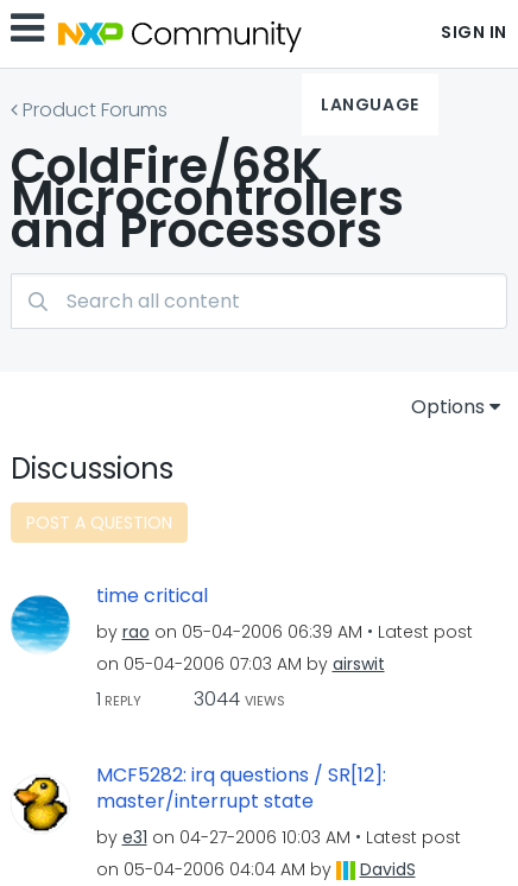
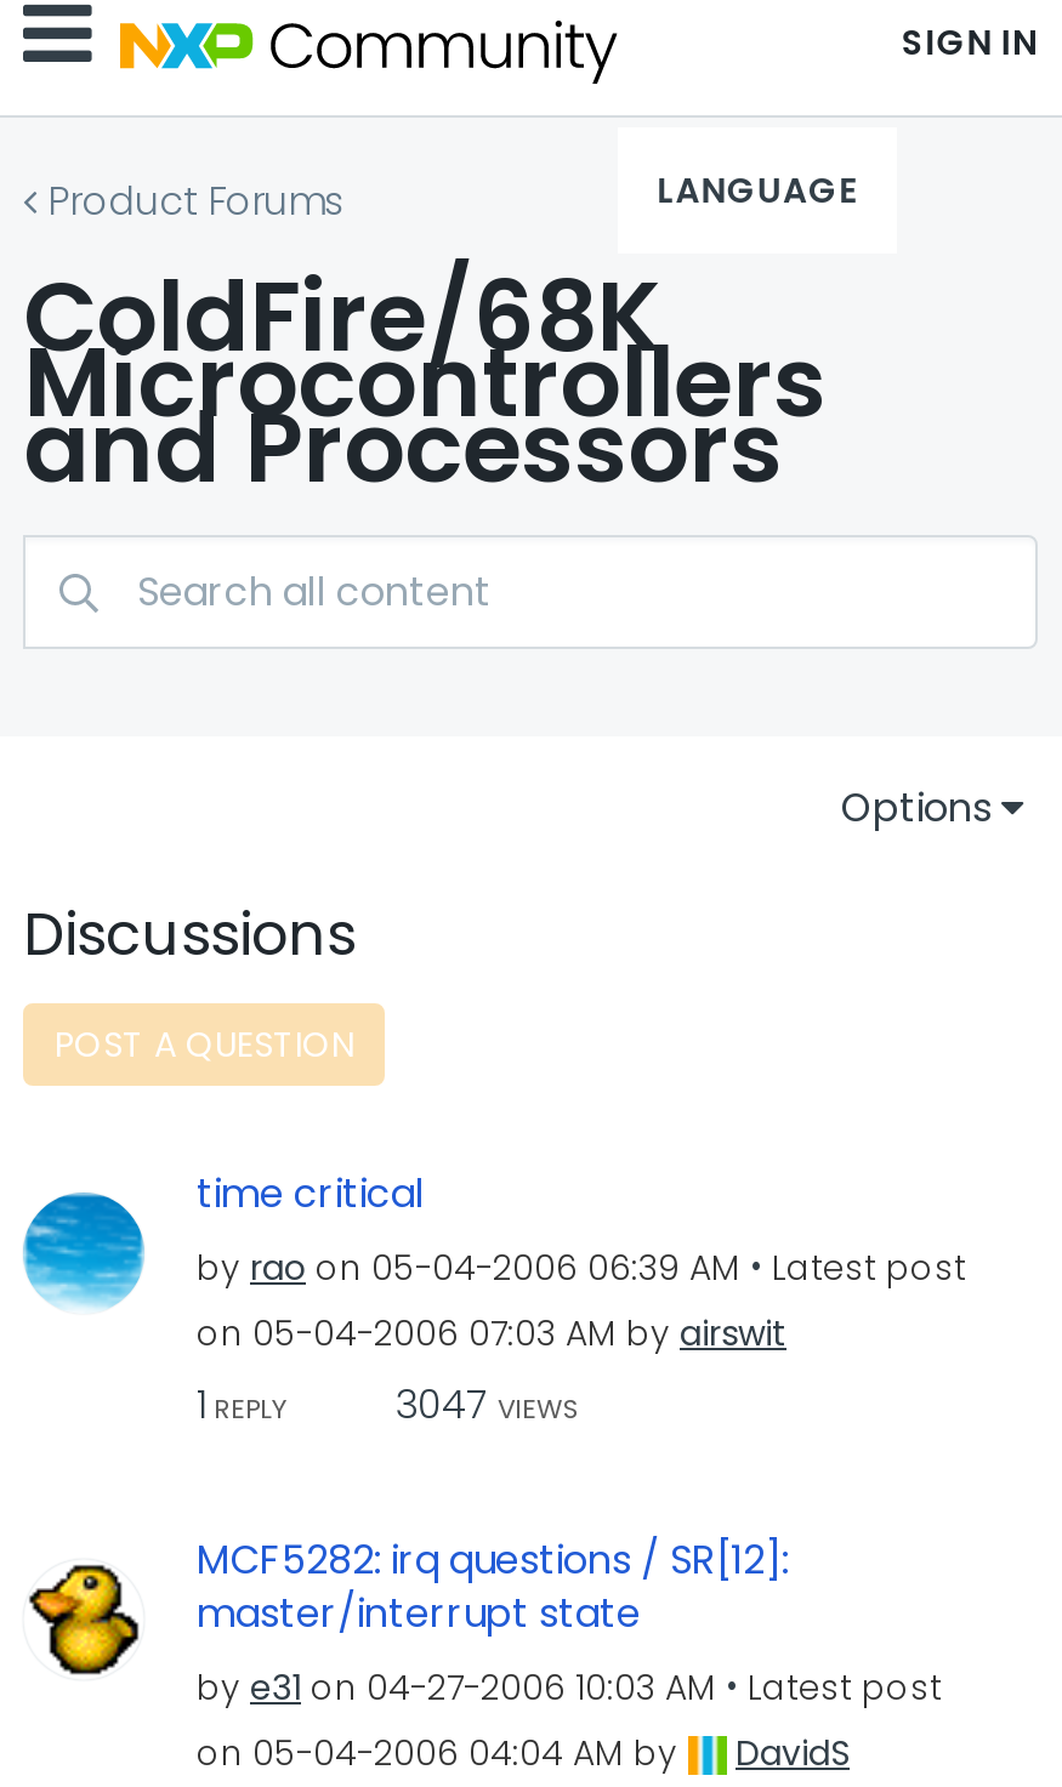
- 1 REPLY 3044 VIEWS
+ 1 REPLY 3047 VIEWS
